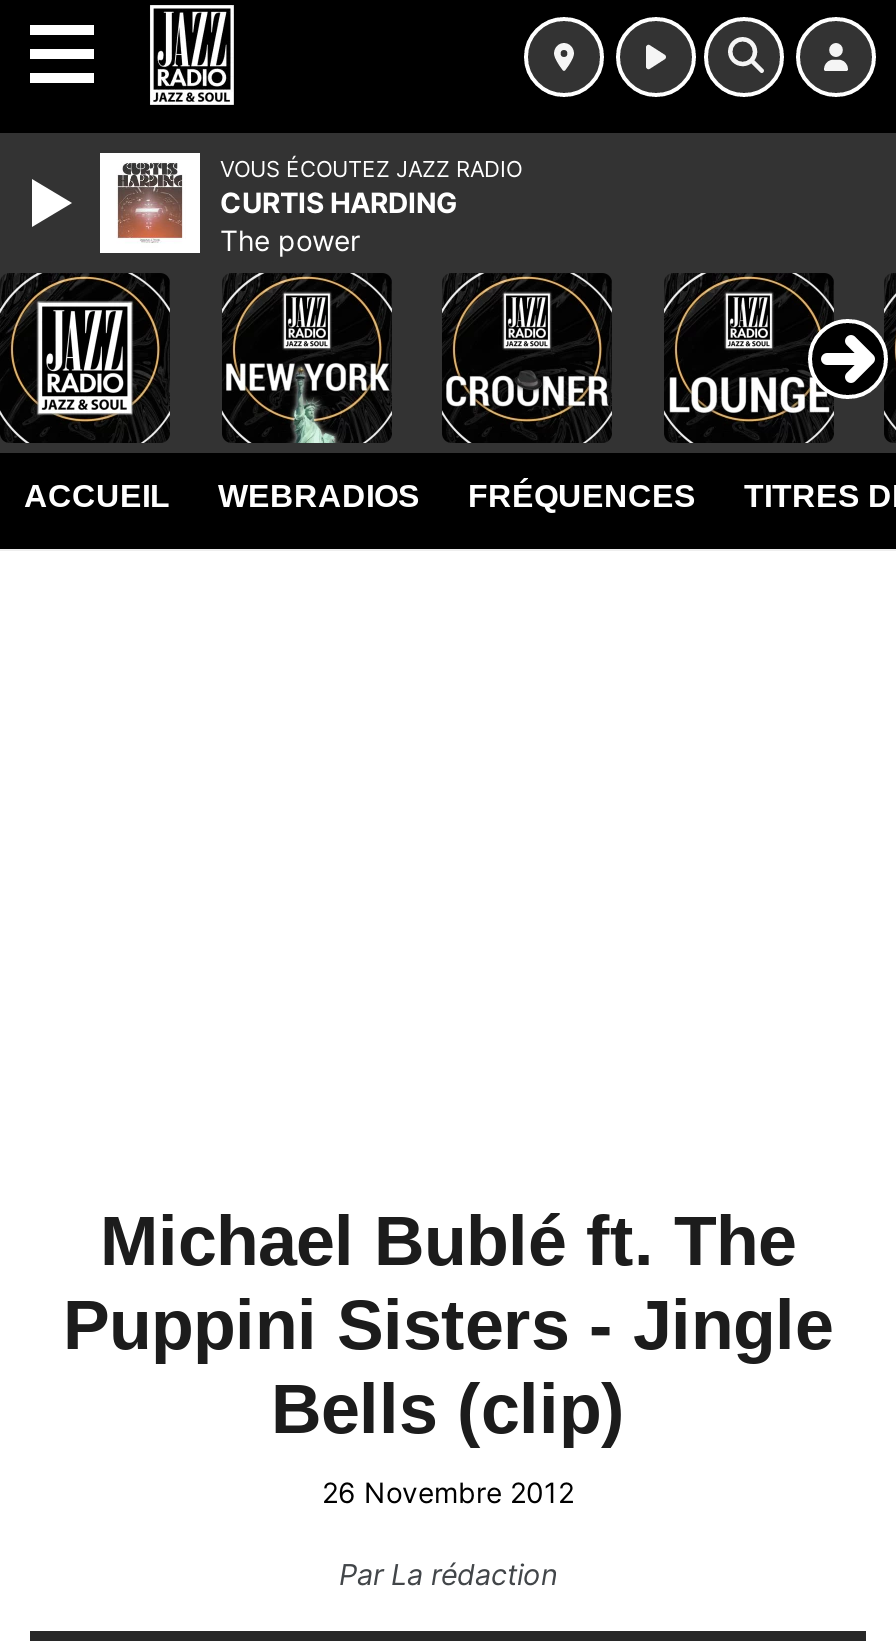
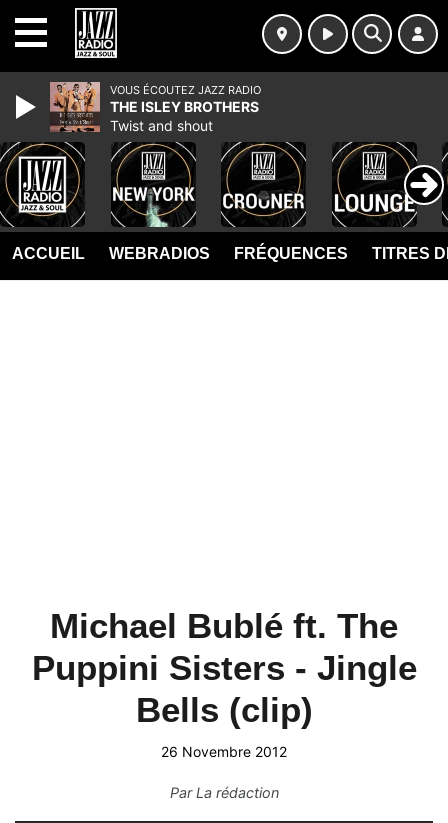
- [image]
- CURTIS HARDING
- The power
+ [image]
+ THE ISLEY BROTHERS
+ Twist and shout
